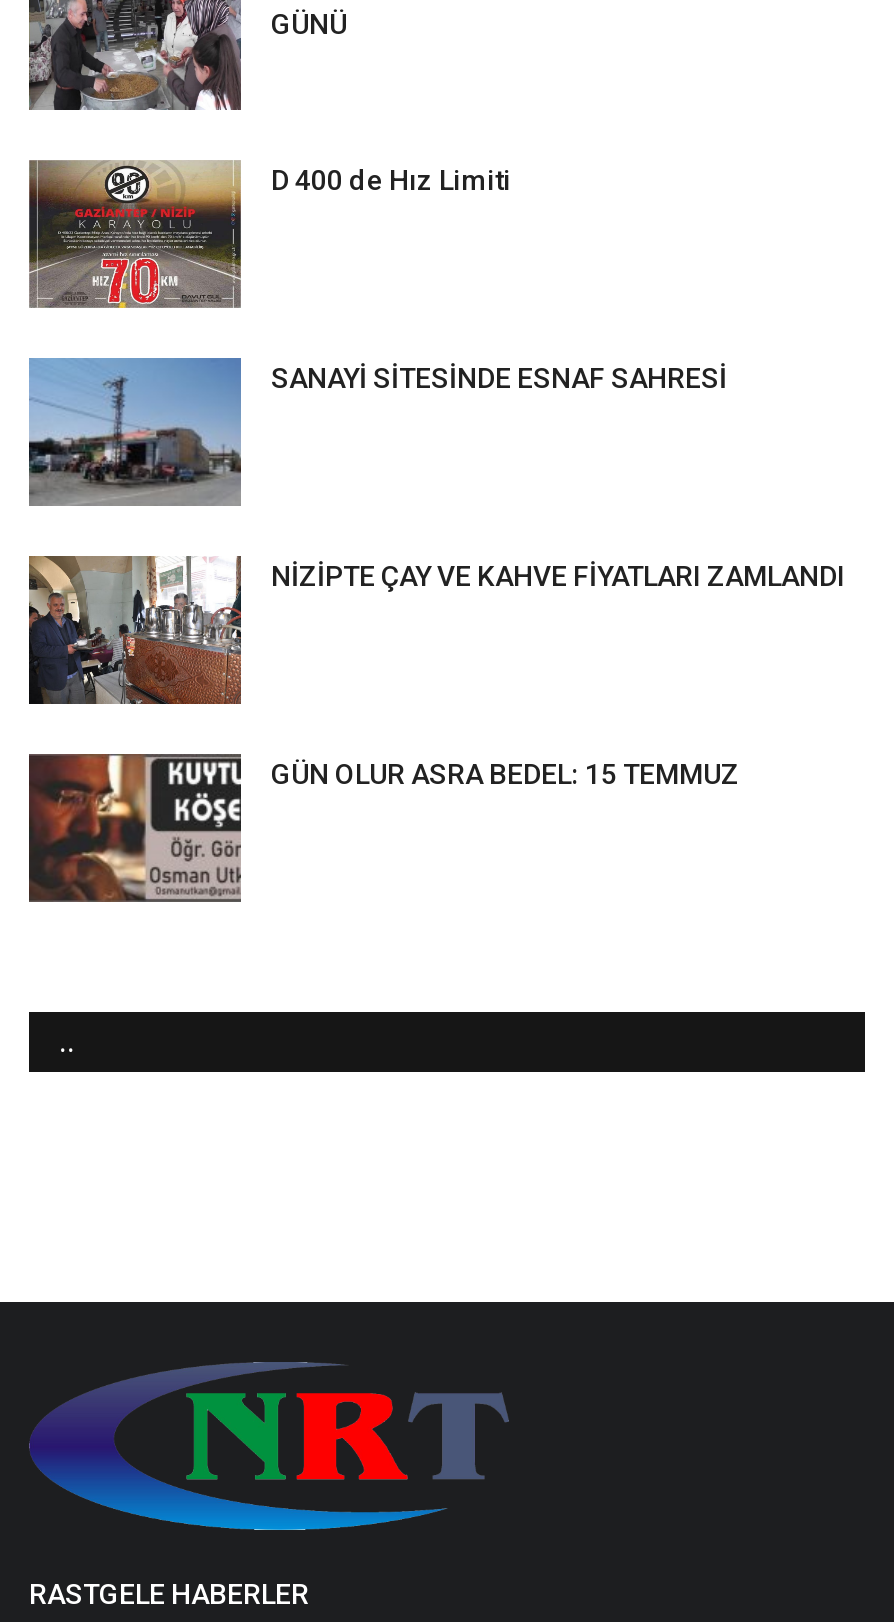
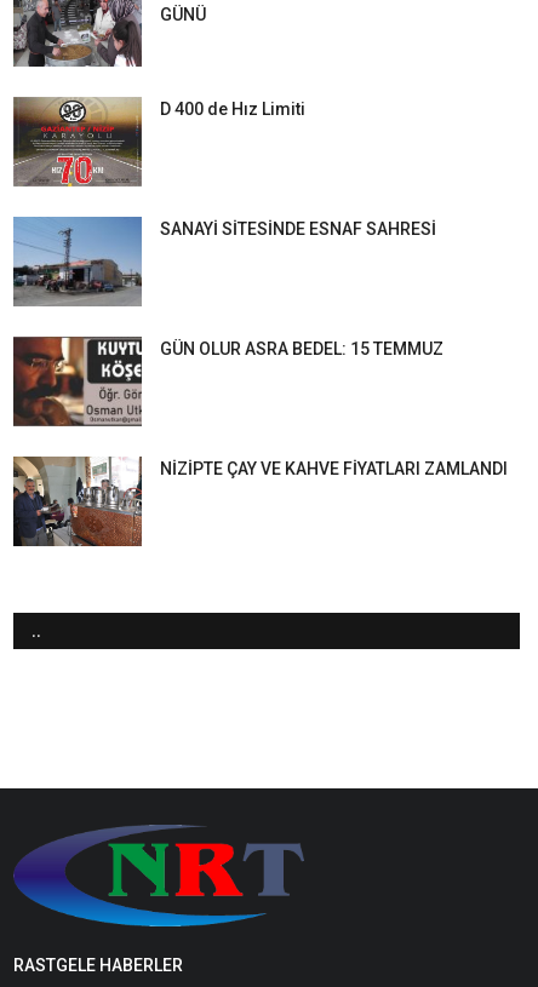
moved down: [image] | NİZİPTE ÇAY VE KAHVE FİYATLARI ZAMLANDI

moved up: [image] | GÜN OLUR ASRA BEDEL: 15 TEMMUZ
